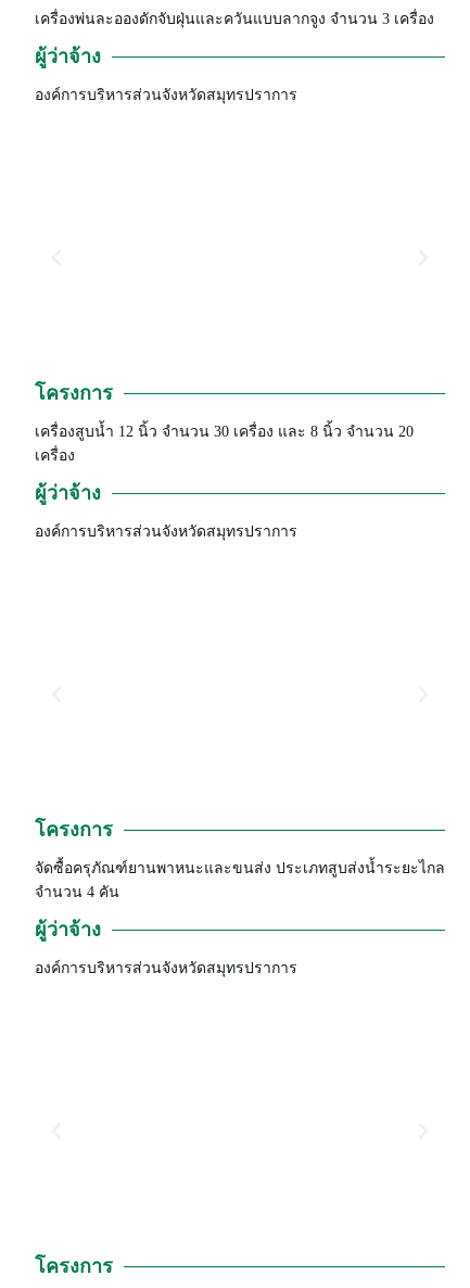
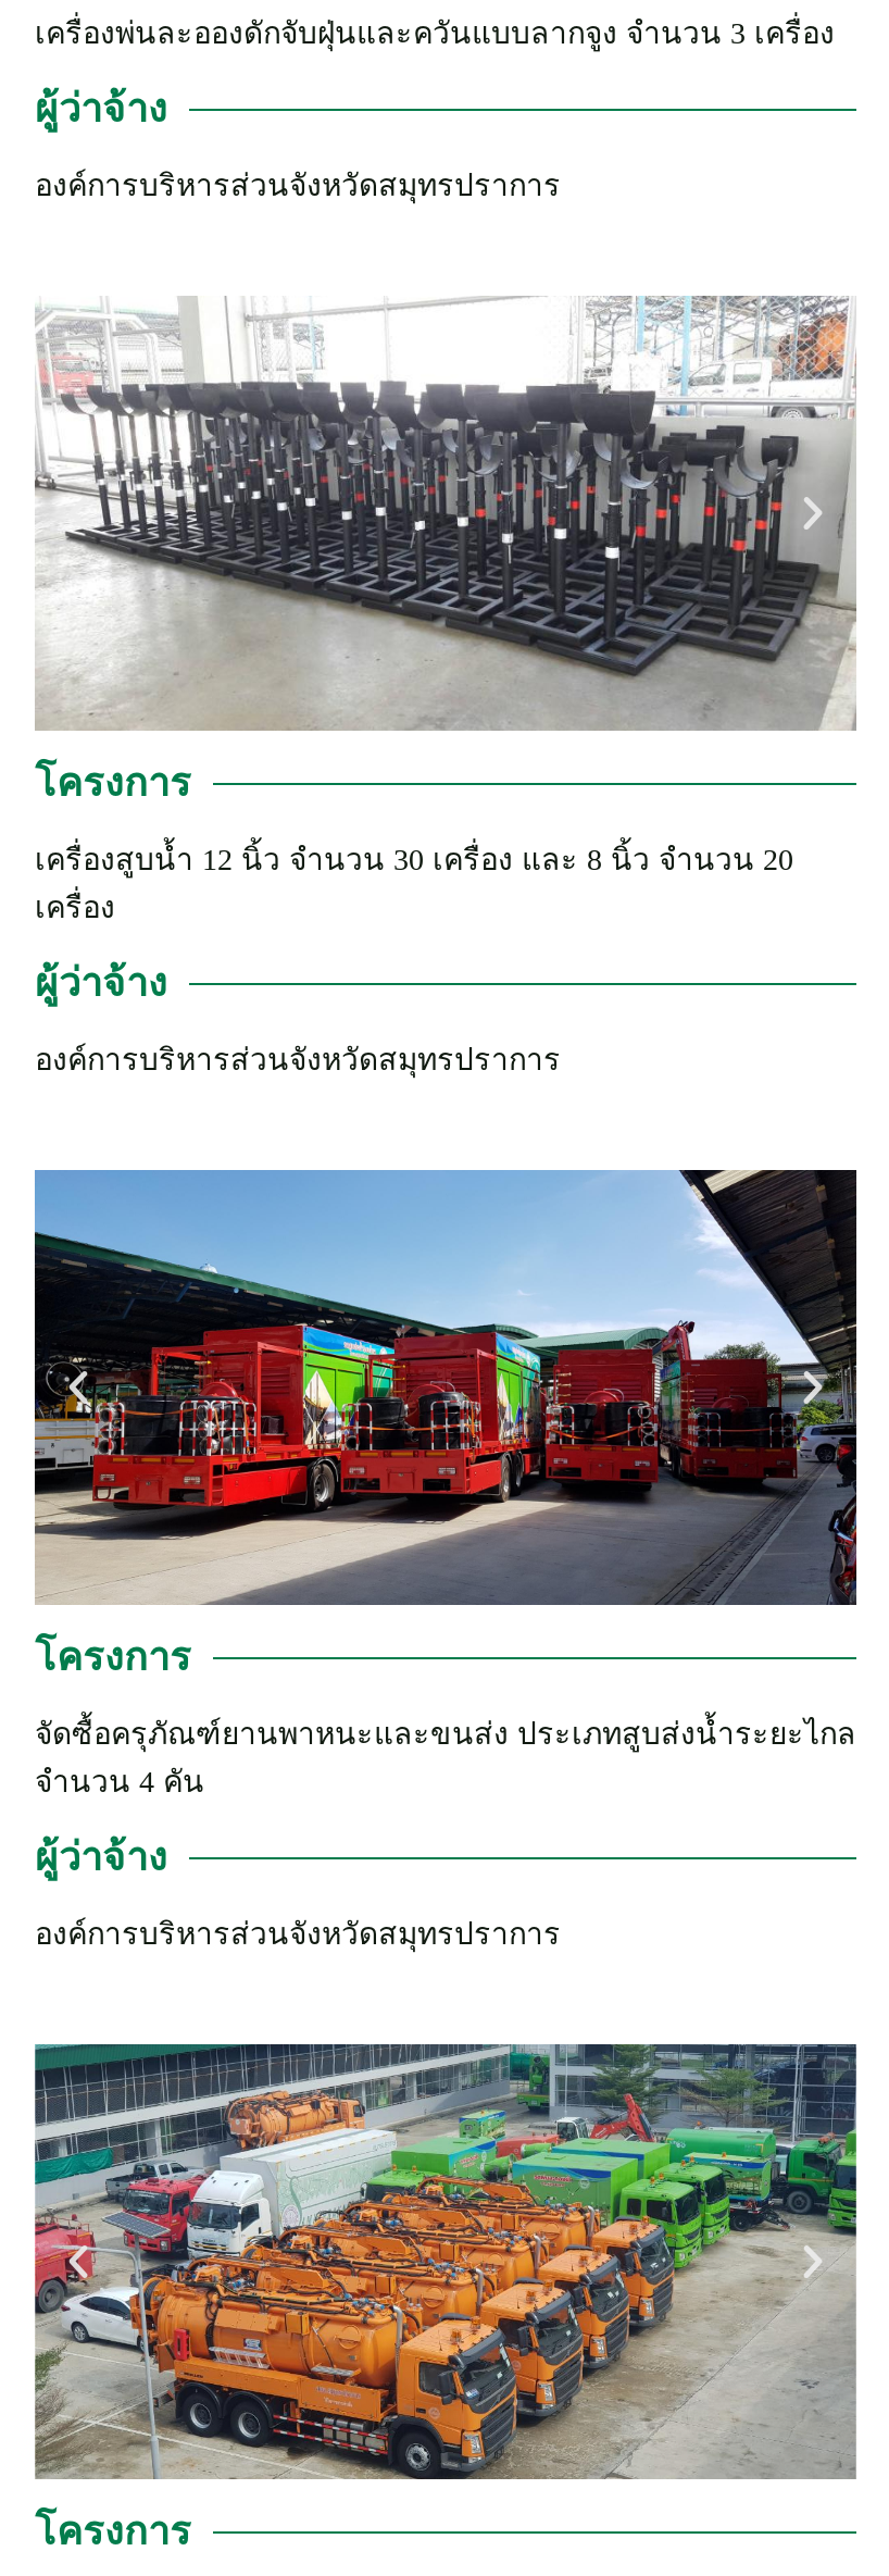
+ [image]

+ [image]

+ [image]
